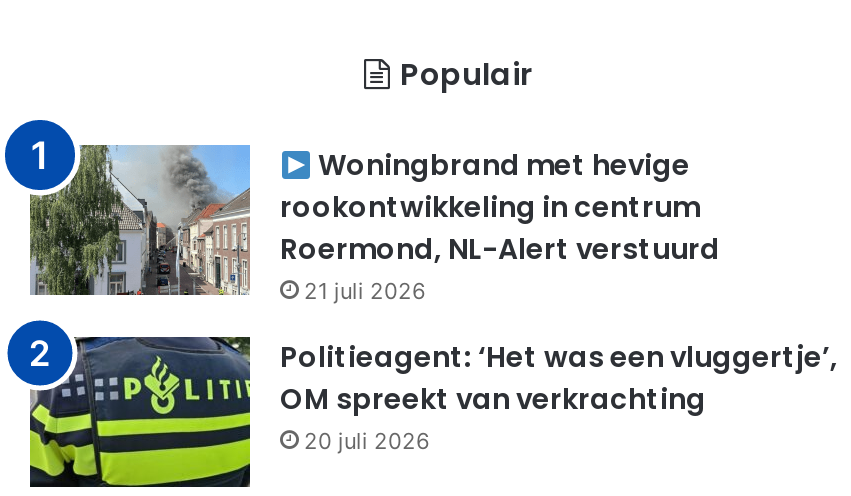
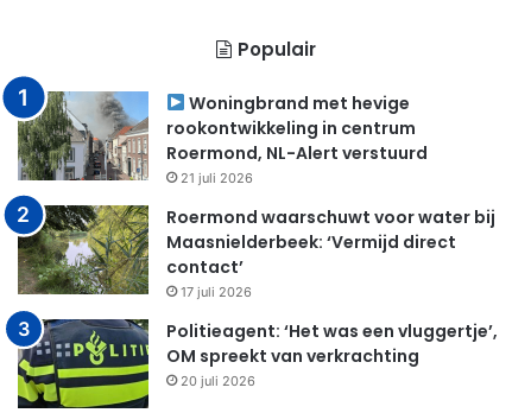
+ [image]
+ Roermond waarschuwt voor water bij
+ Maasnielderbeek: ‘Vermijd direct
+ contact’
+ 17 juli 2026
